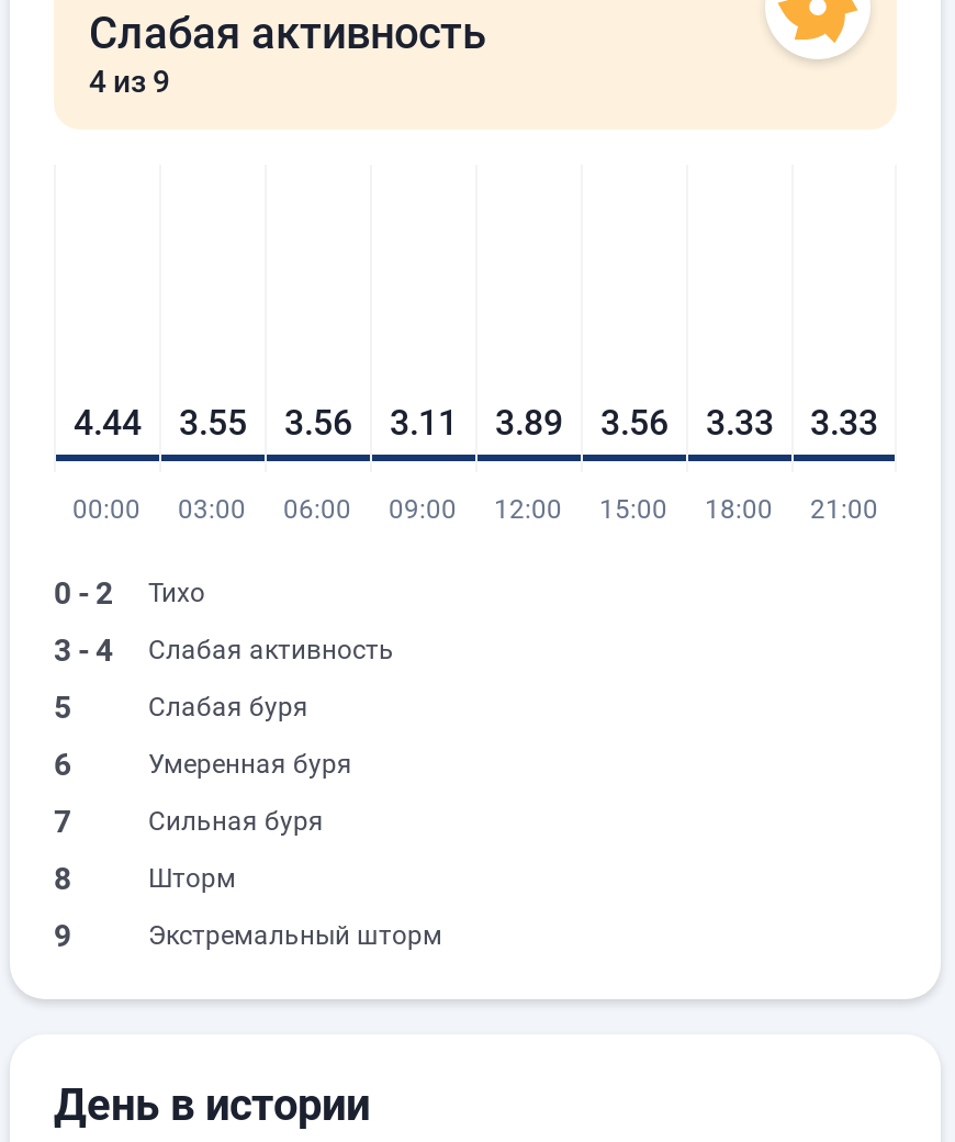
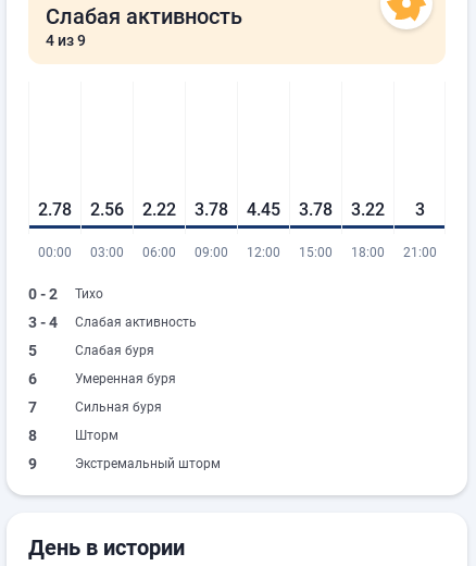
- 4.44
+ 2.78

- 3.55
+ 2.56

- 3.56
+ 2.22

- 3.11
+ 3.78

- 3.89
+ 4.45

- 3.56
+ 3.78

- 3.33
+ 3.22

- 3.33
+ 3
